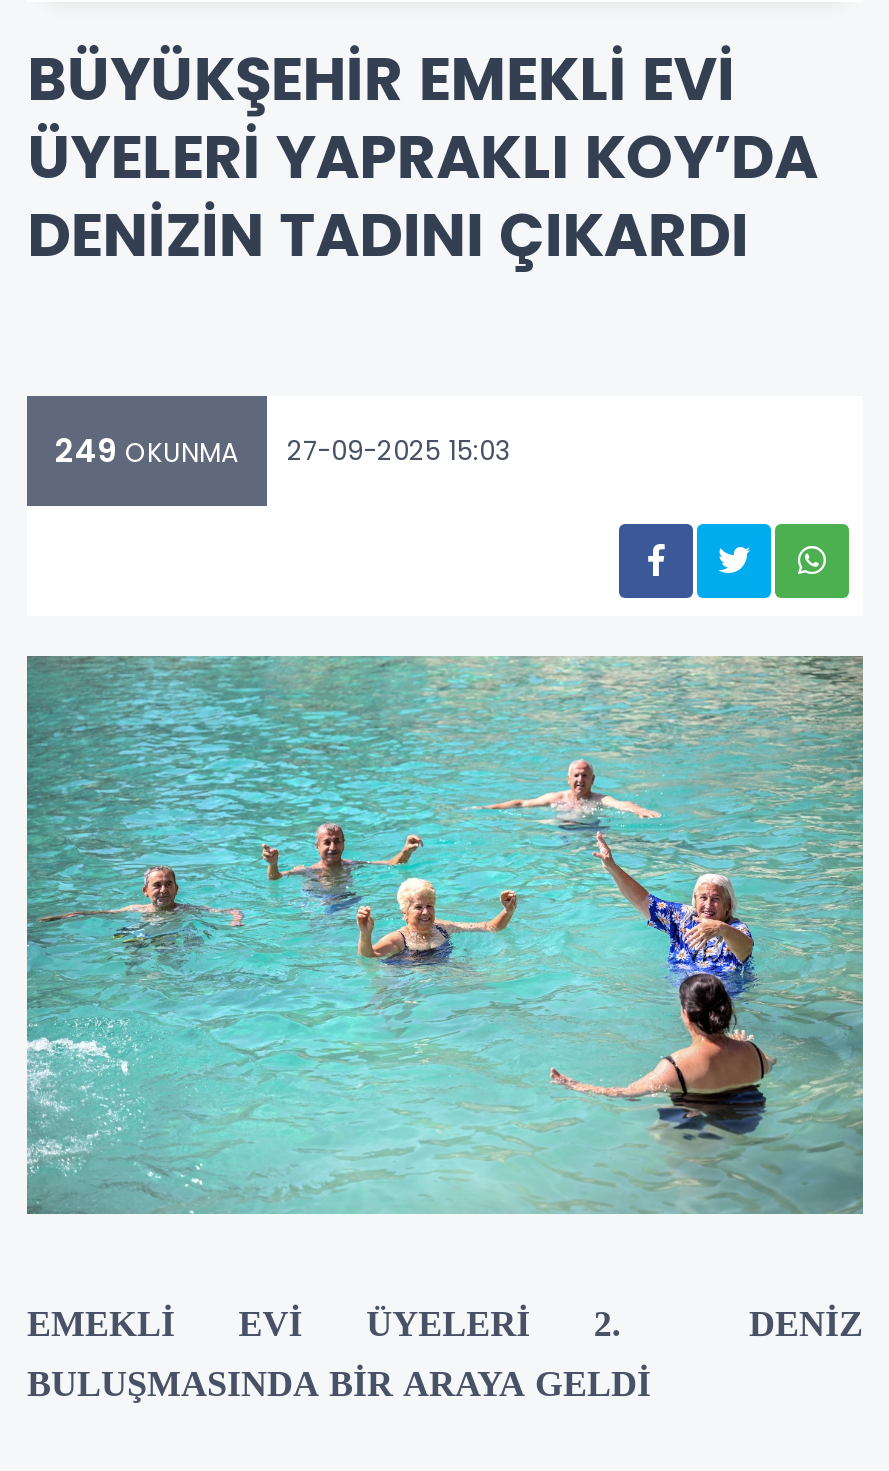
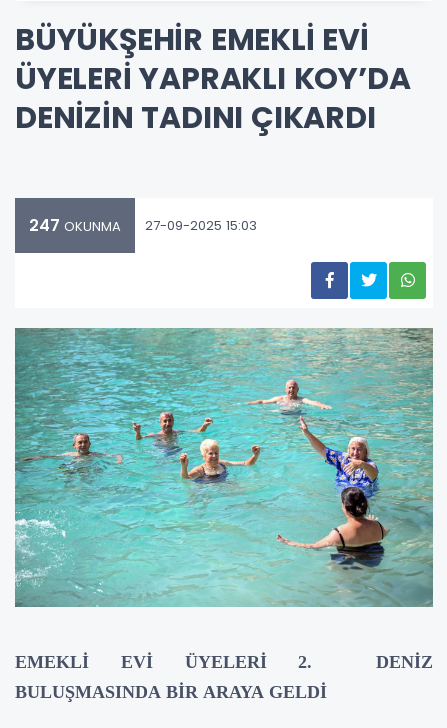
- 249 OKUNMA 27-09-2025 15:03
+ 247 OKUNMA 27-09-2025 15:03
